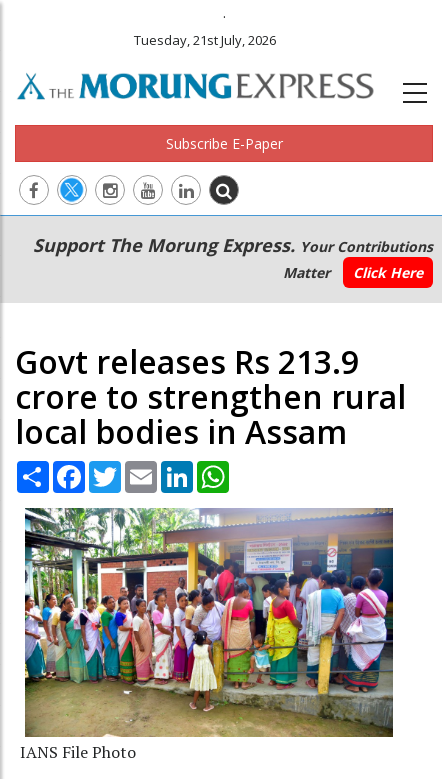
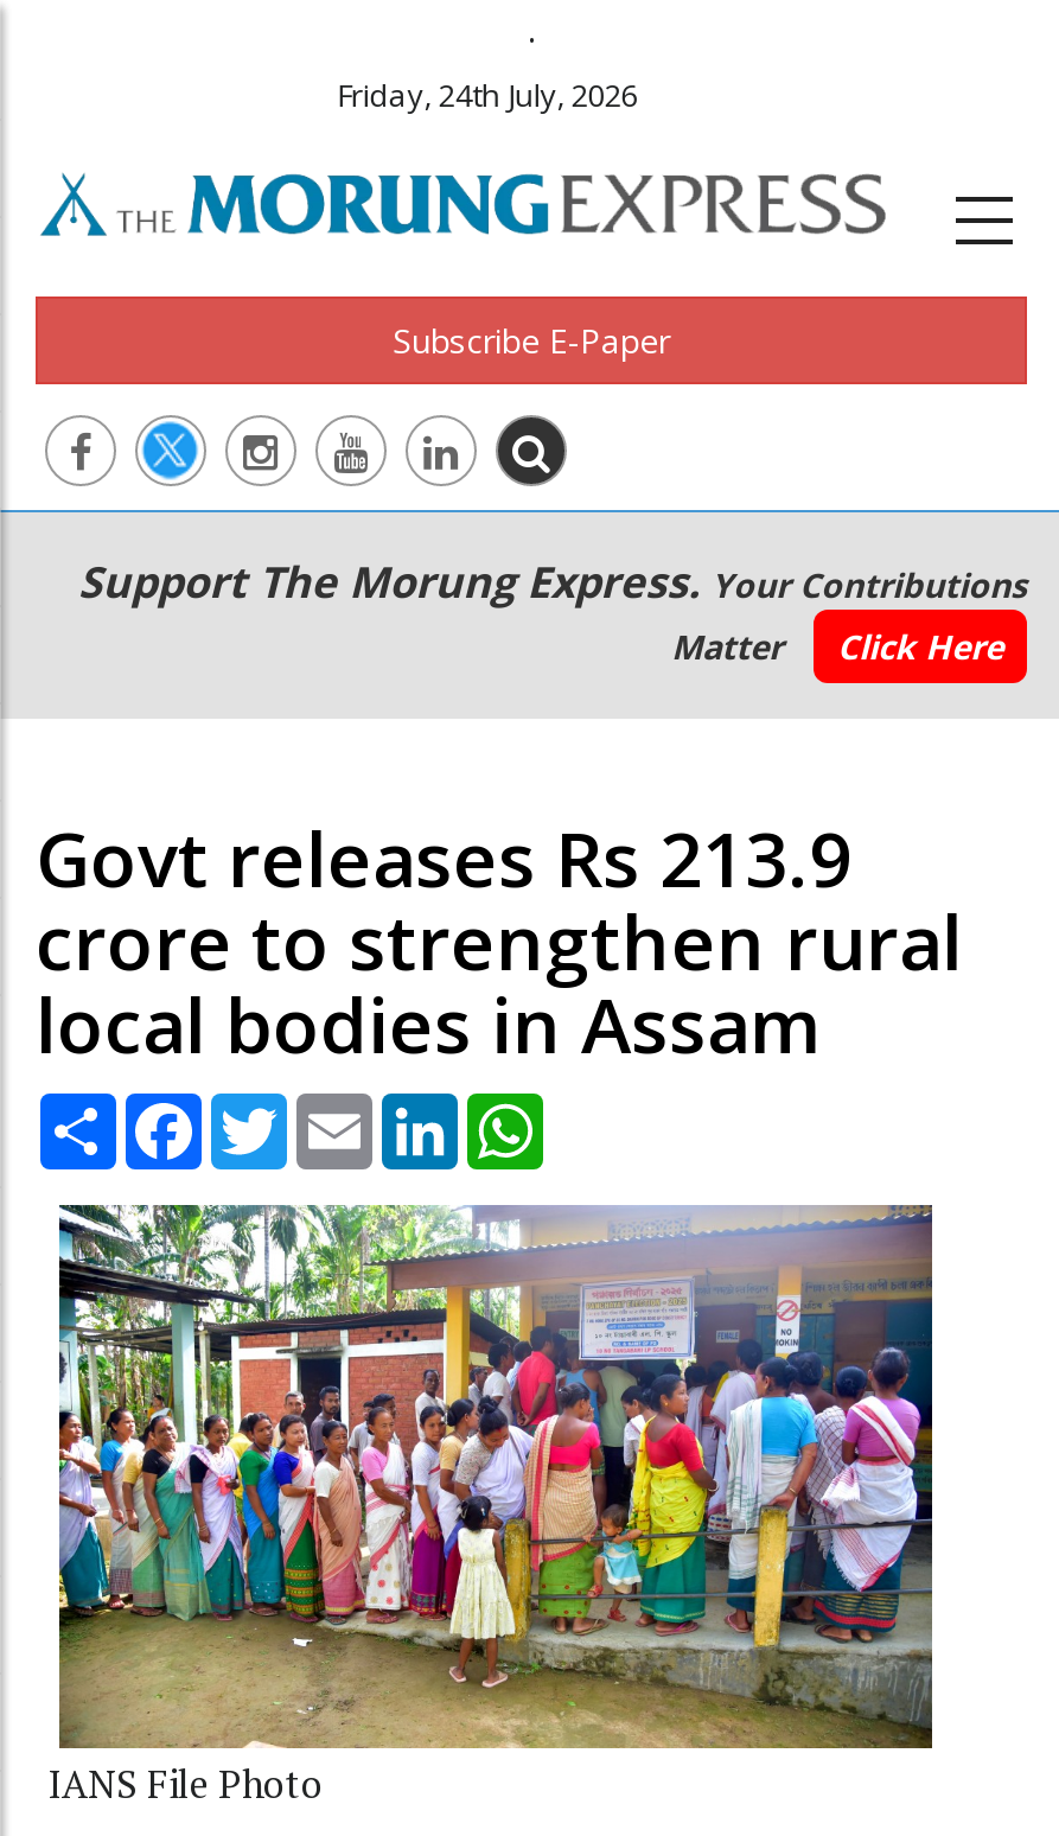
- Tuesday, 21st July, 2026
+ Friday, 24th July, 2026
